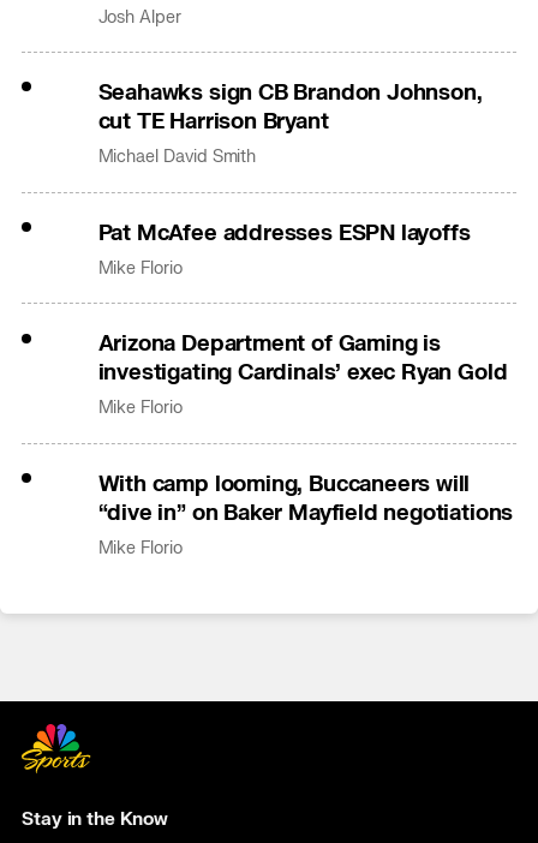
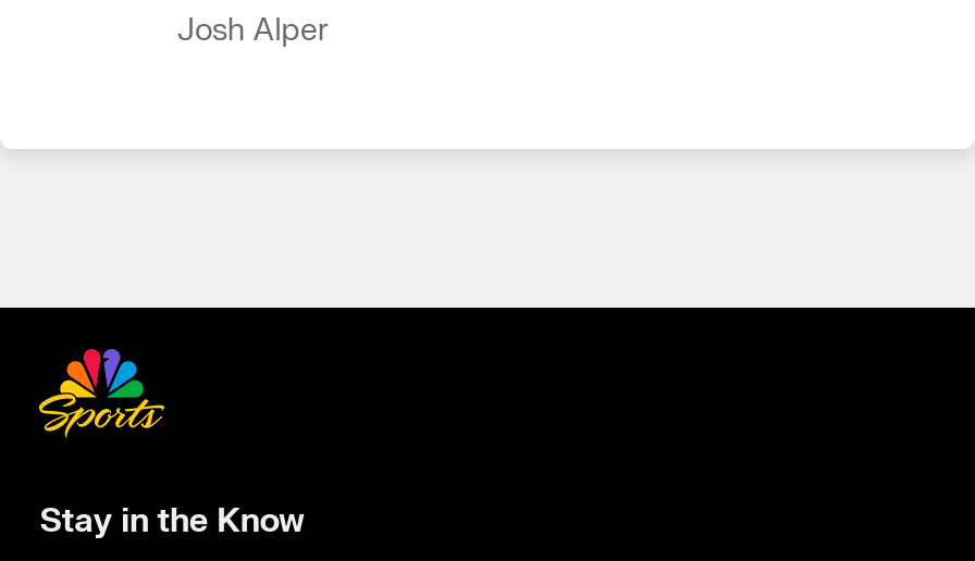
- Seahawks sign CB Brandon Johnson,
- cut TE Harrison Bryant
- Michael David Smith
- Pat McAfee addresses ESPN layoffs
- Mike Florio
- Arizona Department of Gaming is
- investigating Cardinals’ exec Ryan Gold
- Mike Florio
- With camp looming, Buccaneers will
- “dive in” on Baker Mayfield negotiations
- Mike Florio
